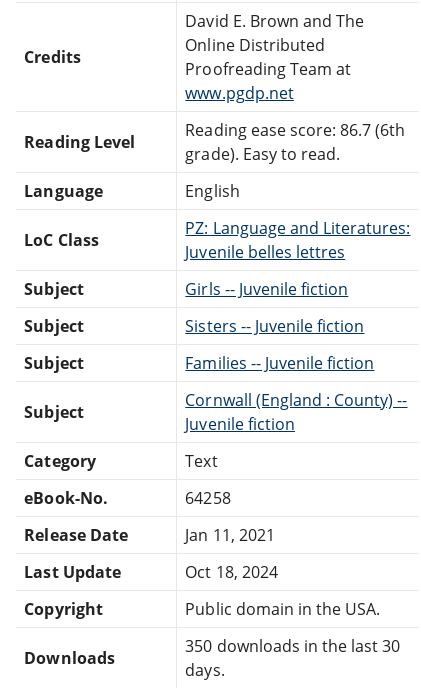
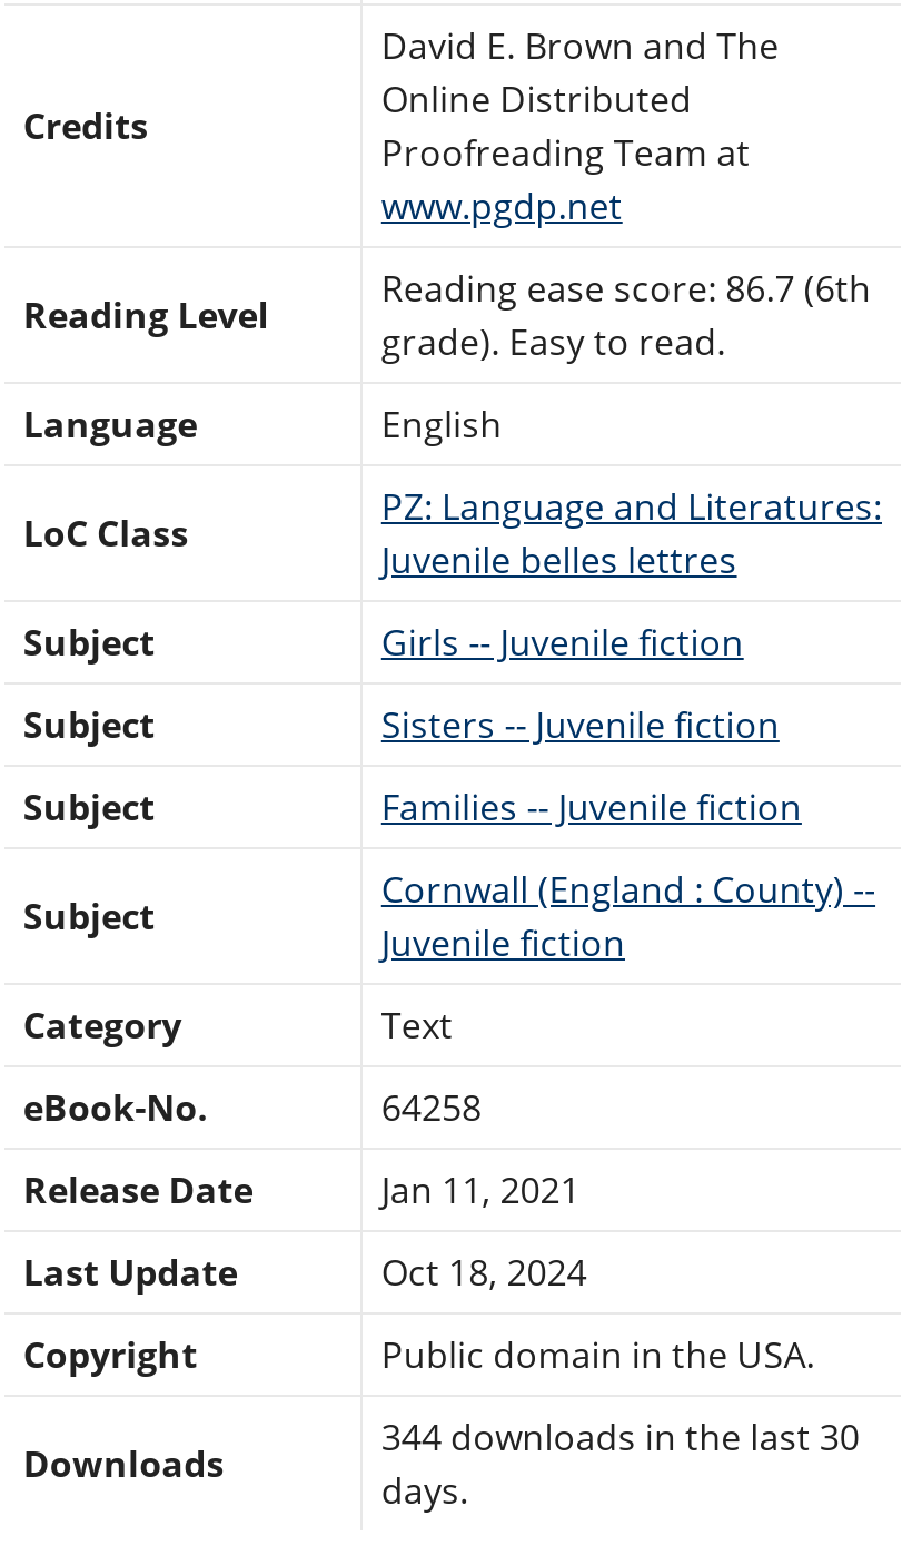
- 350 downloads in the last 30
+ 344 downloads in the last 30
